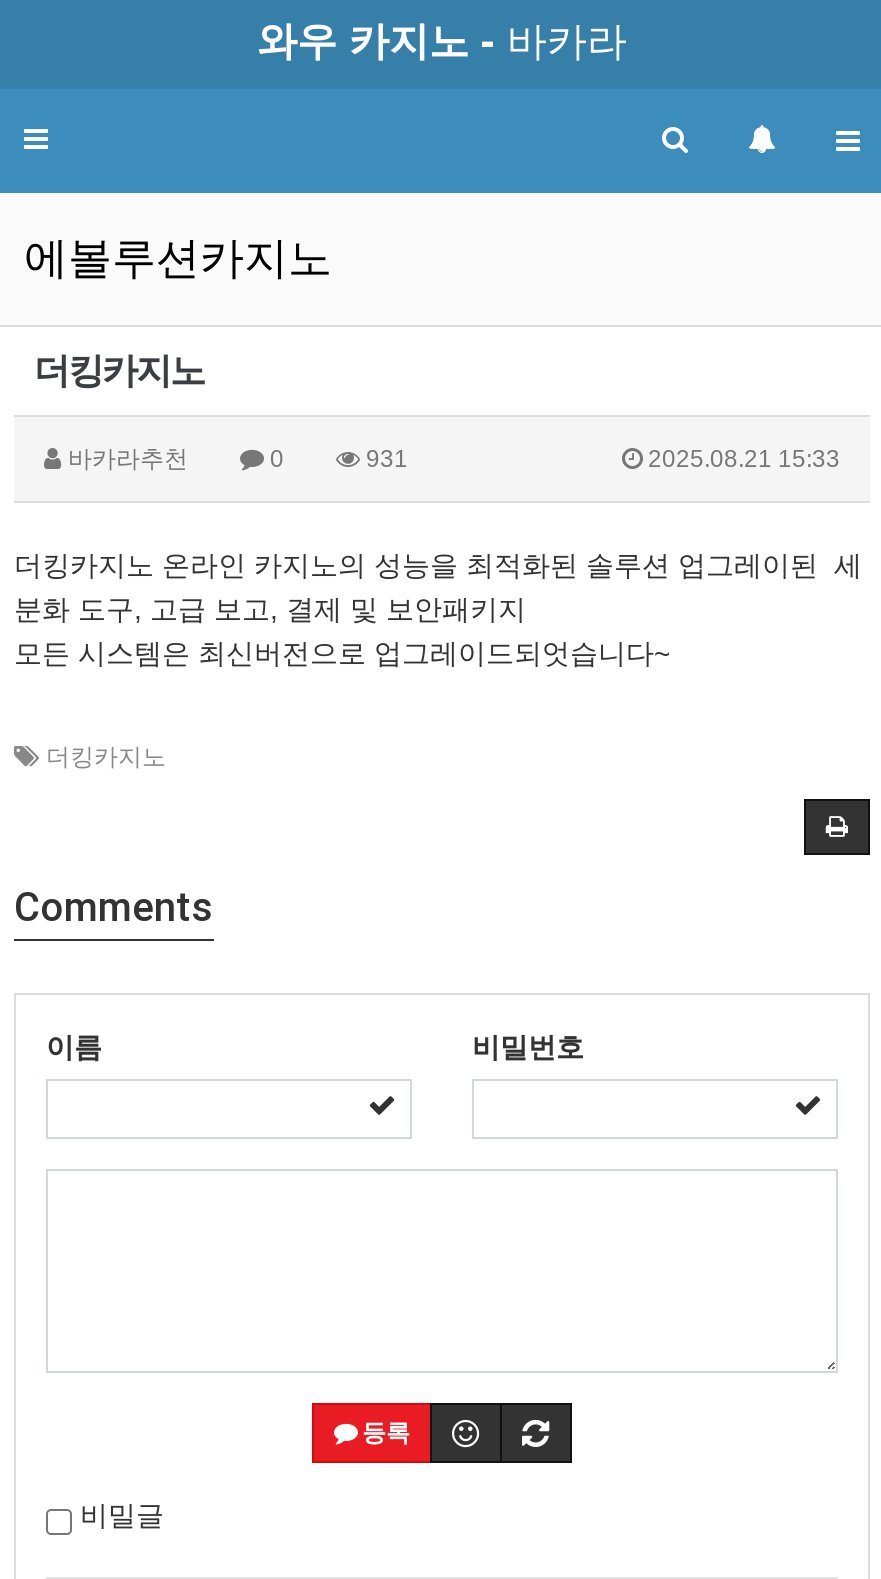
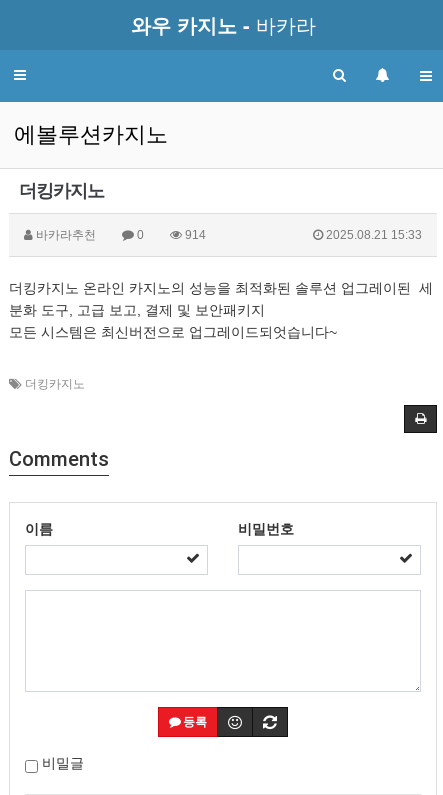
- 931
+ 914
